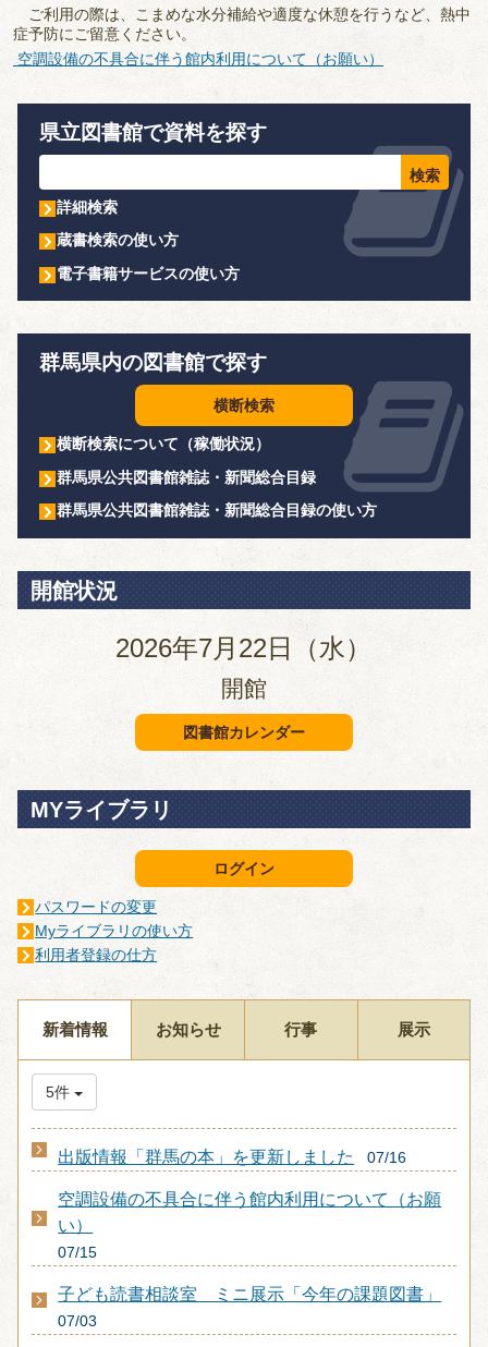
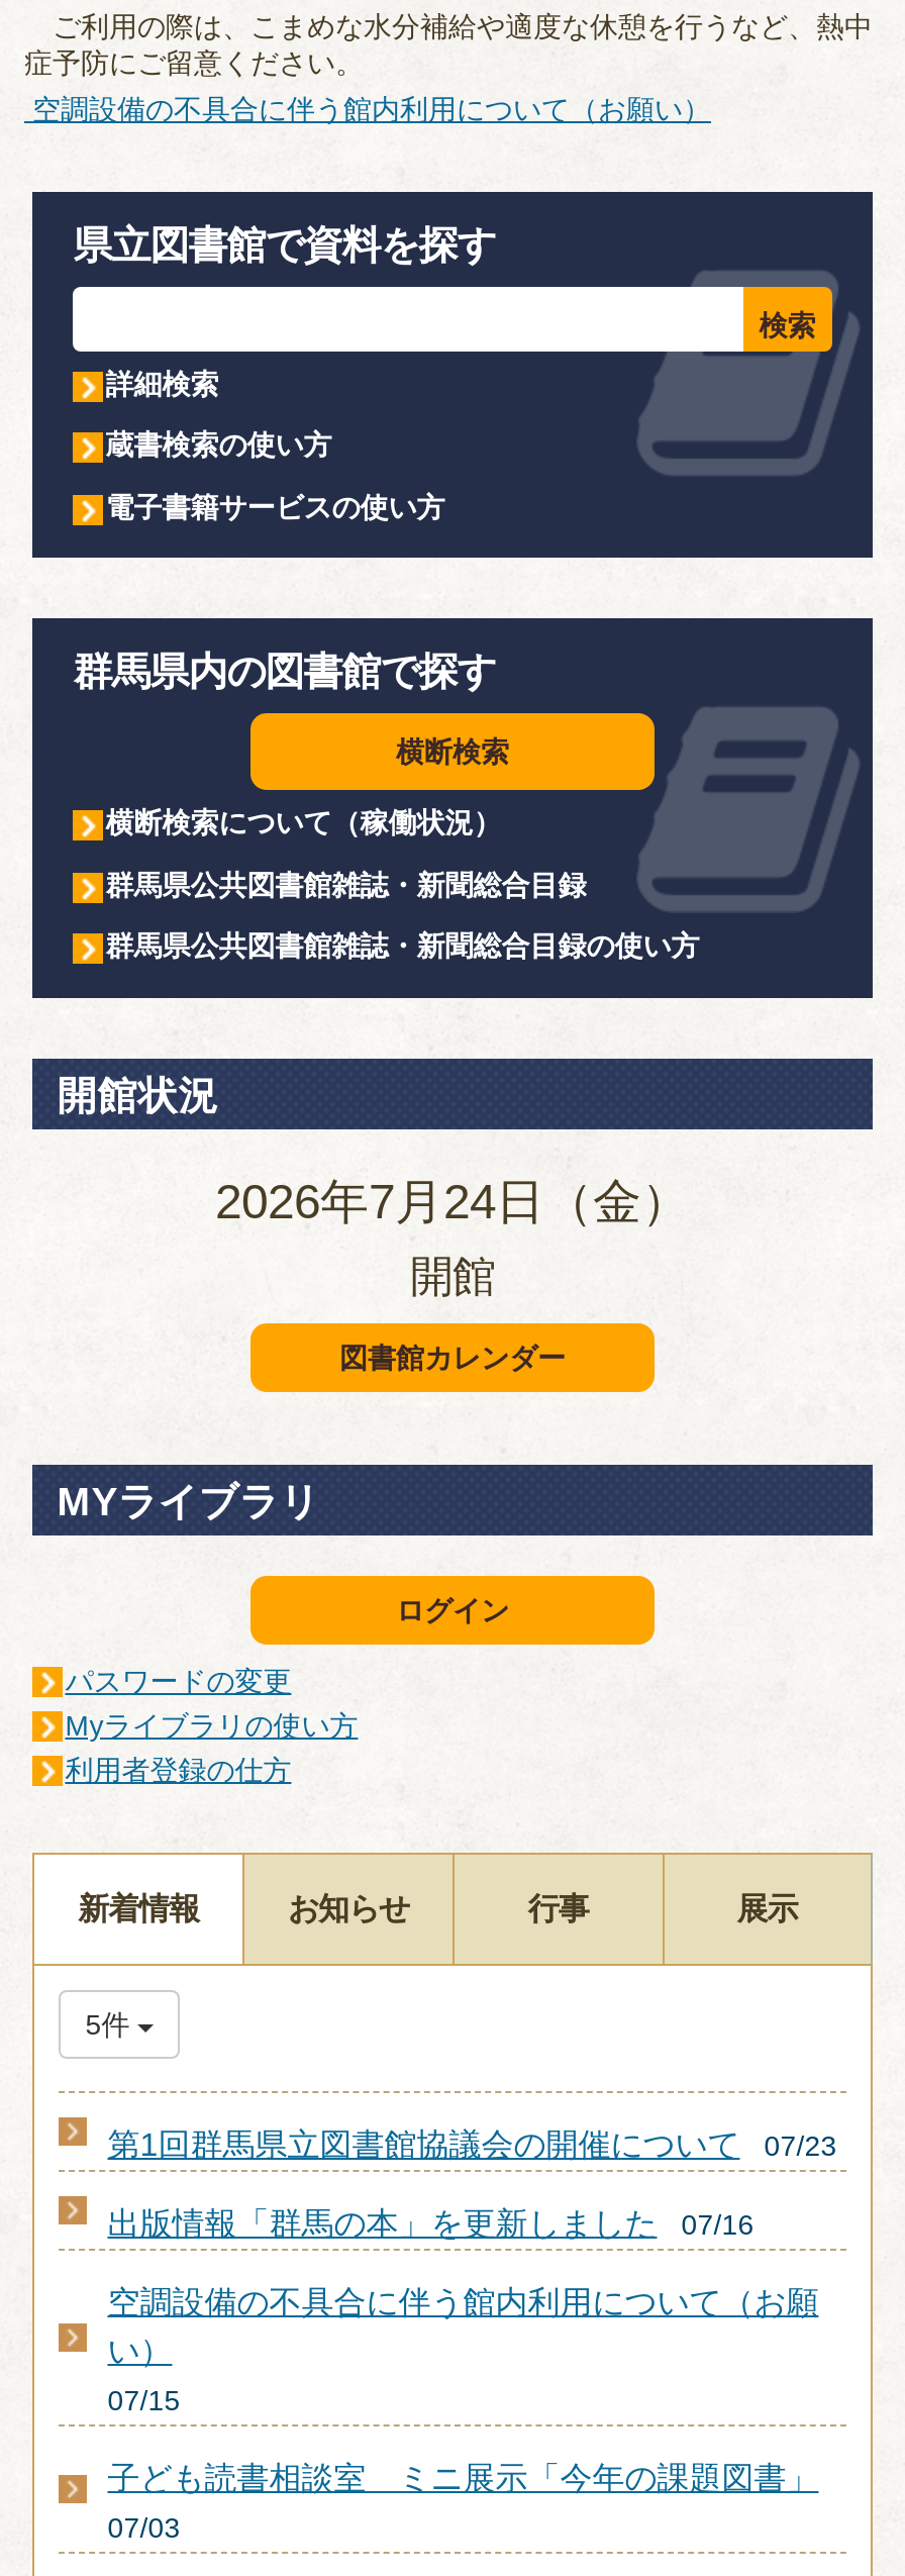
- 2026年7月22日（水）
+ 2026年7月24日（金）

+ 第1回群馬県立図書館協議会の開催について
+ 07/23
